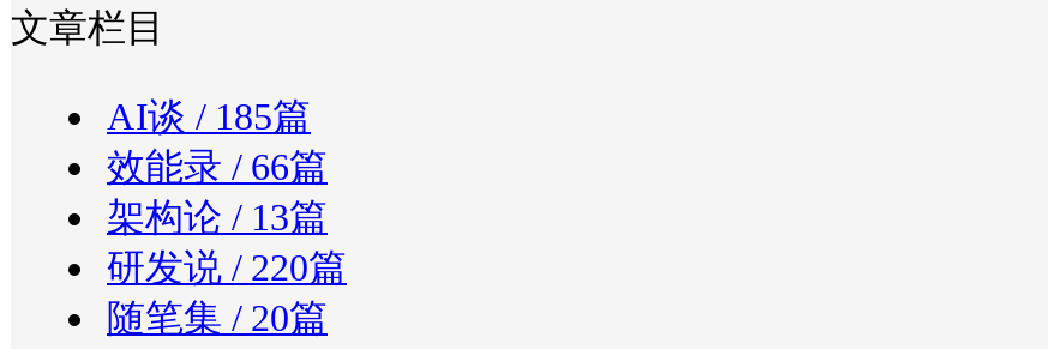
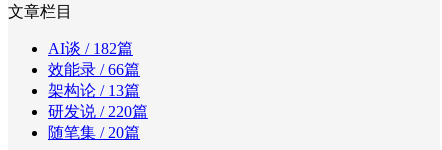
- AI谈/ 185篇
+ AI谈/ 182篇
